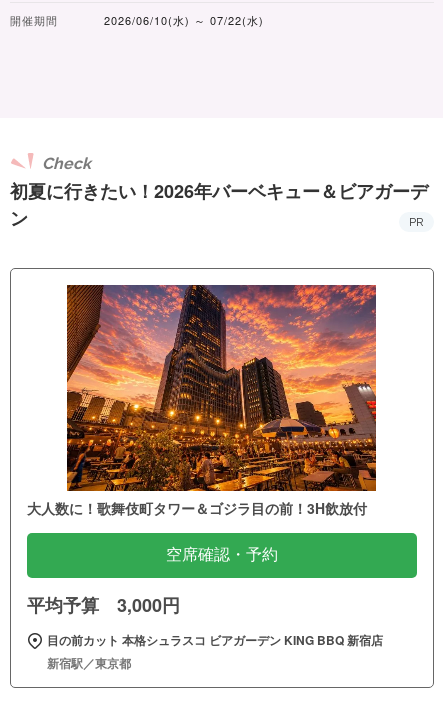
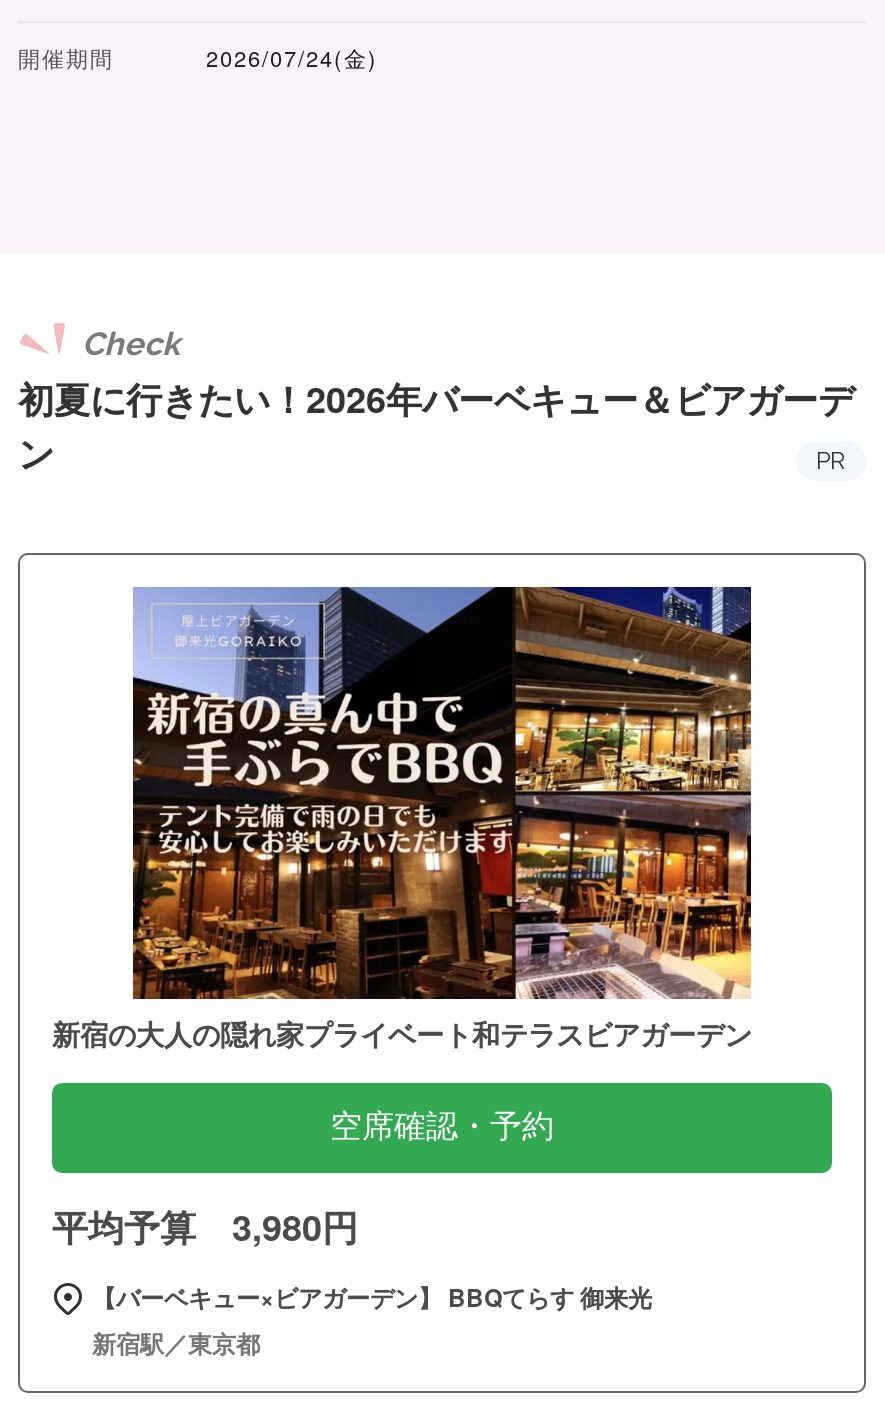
- 2026/06/10(水) ～ 07/22(水)
+ 2026/07/24(金)

- [image]
- 大人数に！歌舞伎町タワー＆ゴジラ目の前！3H飲放付
+ [image]
+ 新宿の大人の隠れ家プライベート和テラスビアガーデン

- 平均予算 3,000円
+ 平均予算 3,980円

- 目の前カット 本格シュラスコ ビアガーデン KING BBQ 新宿店
+ 【バーベキュー×ビアガーデン】 BBQてらす 御来光
